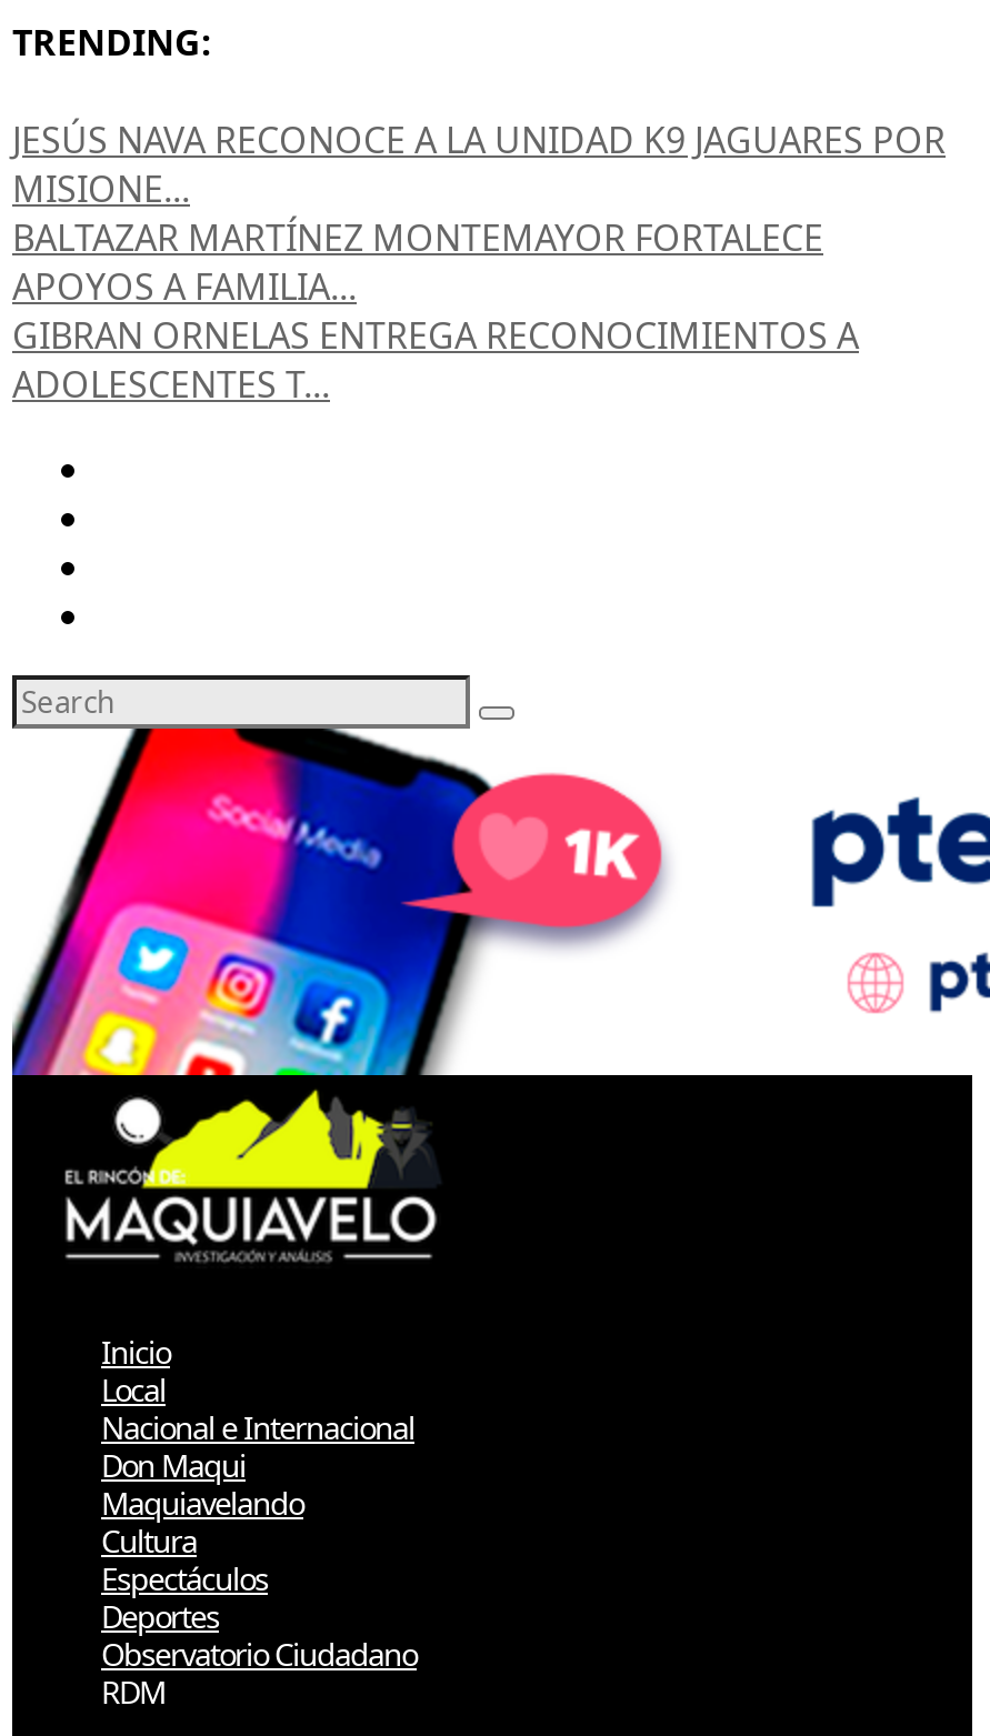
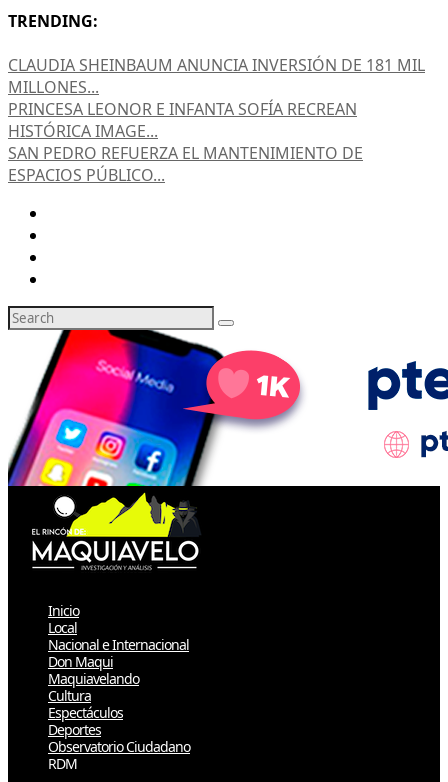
- JESÚS NAVA RECONOCE A LA UNIDAD K9 JAGUARES POR
- MISIONE...
- BALTAZAR MARTÍNEZ MONTEMAYOR FORTALECE
- APOYOS A FAMILIA...
- GIBRAN ORNELAS ENTREGA RECONOCIMIENTOS A
- ADOLESCENTES T...
+ CLAUDIA SHEINBAUM ANUNCIA INVERSIÓN DE 181 MIL
+ MILLONES...
+ PRINCESA LEONOR E INFANTA SOFÍA RECREAN
+ HISTÓRICA IMAGE...
+ SAN PEDRO REFUERZA EL MANTENIMIENTO DE
+ ESPACIOS PÚBLICO...
